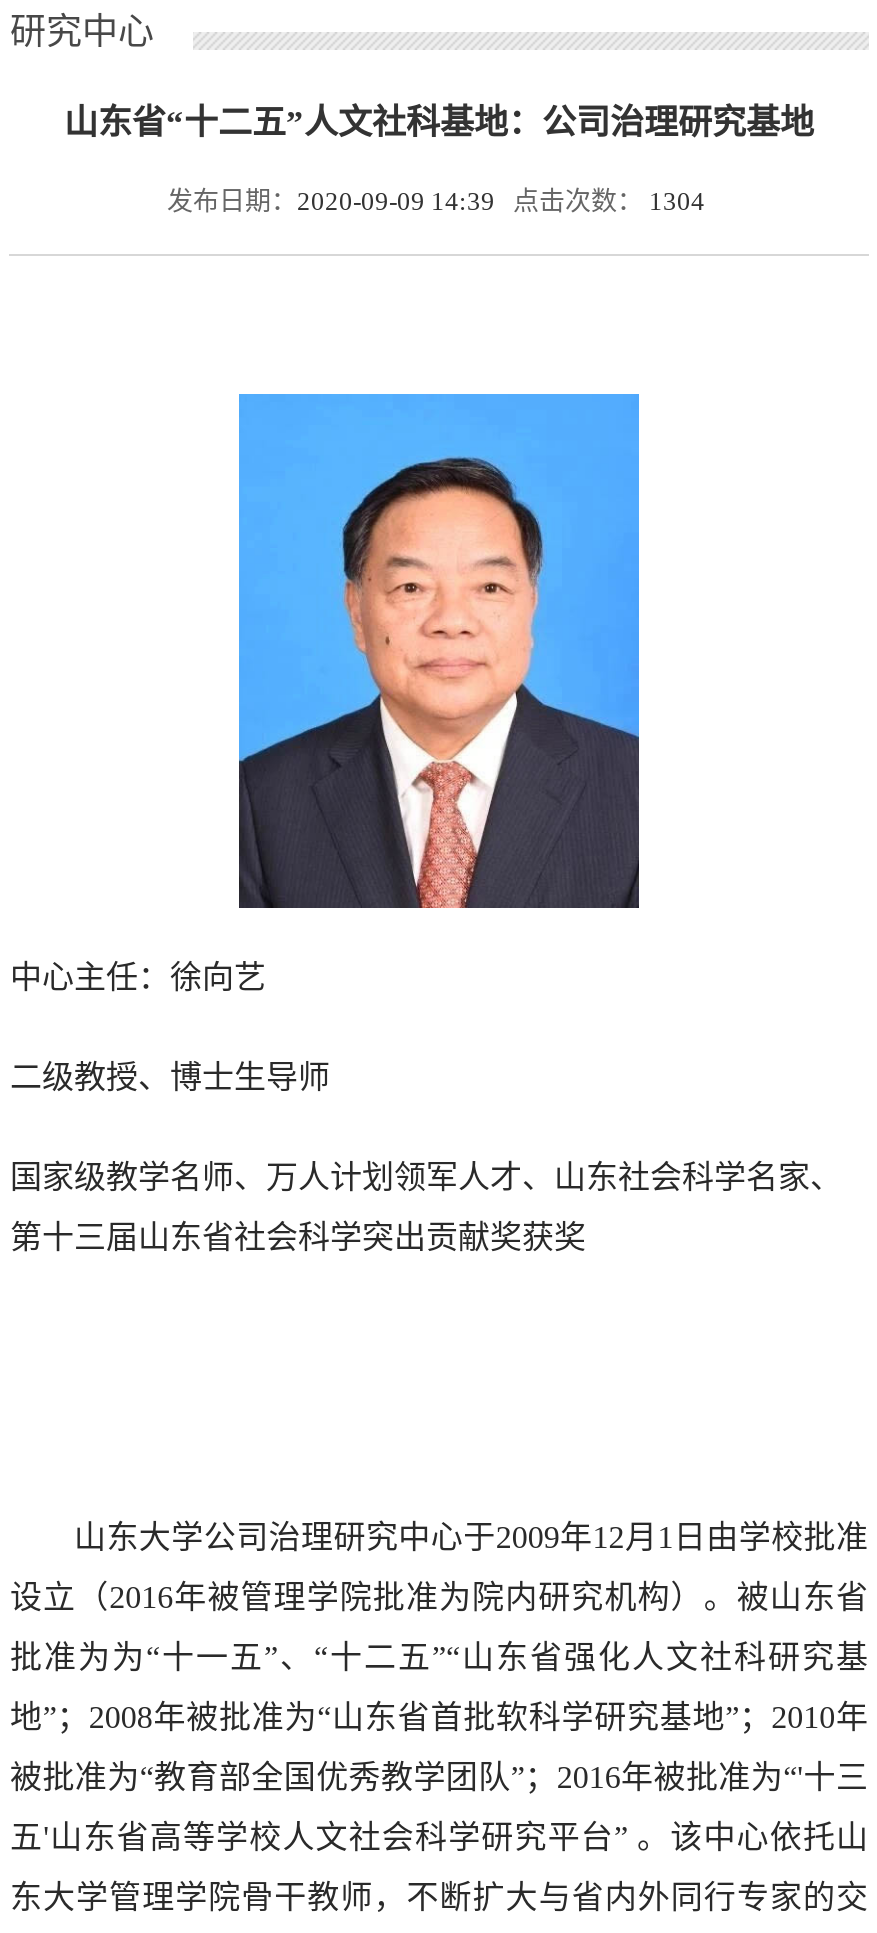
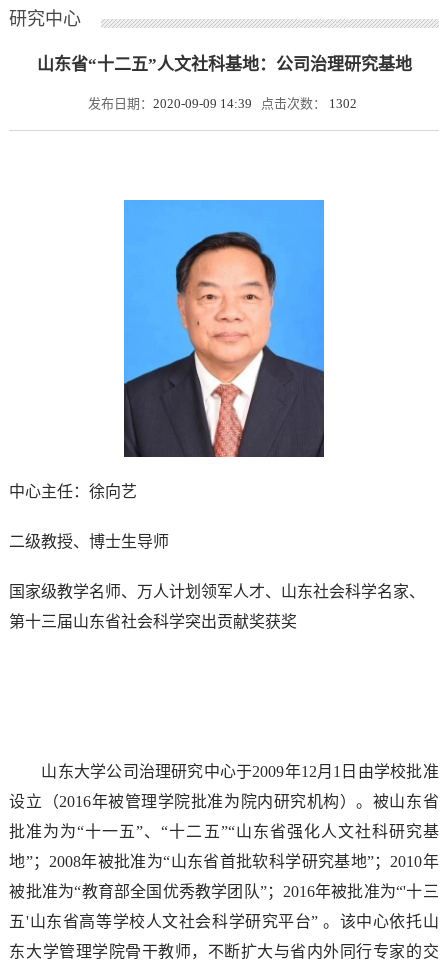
- 发布日期：2020-09-09 14:39 点击次数： 1304
+ 发布日期：2020-09-09 14:39 点击次数： 1302
